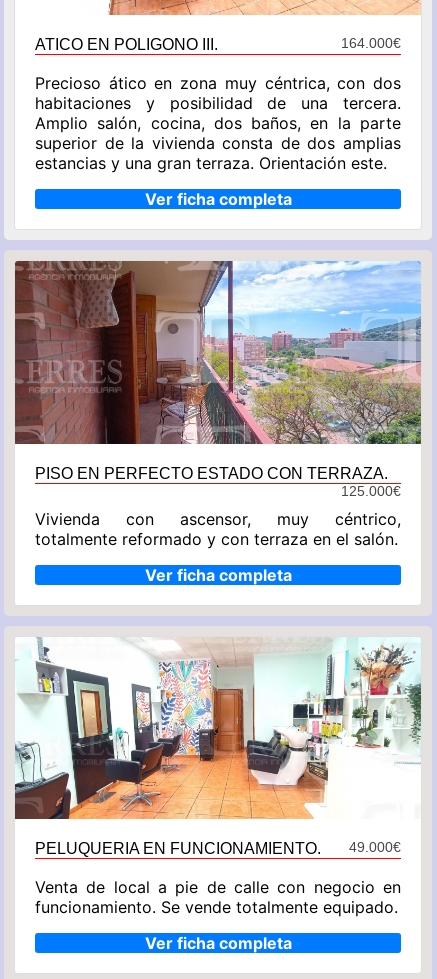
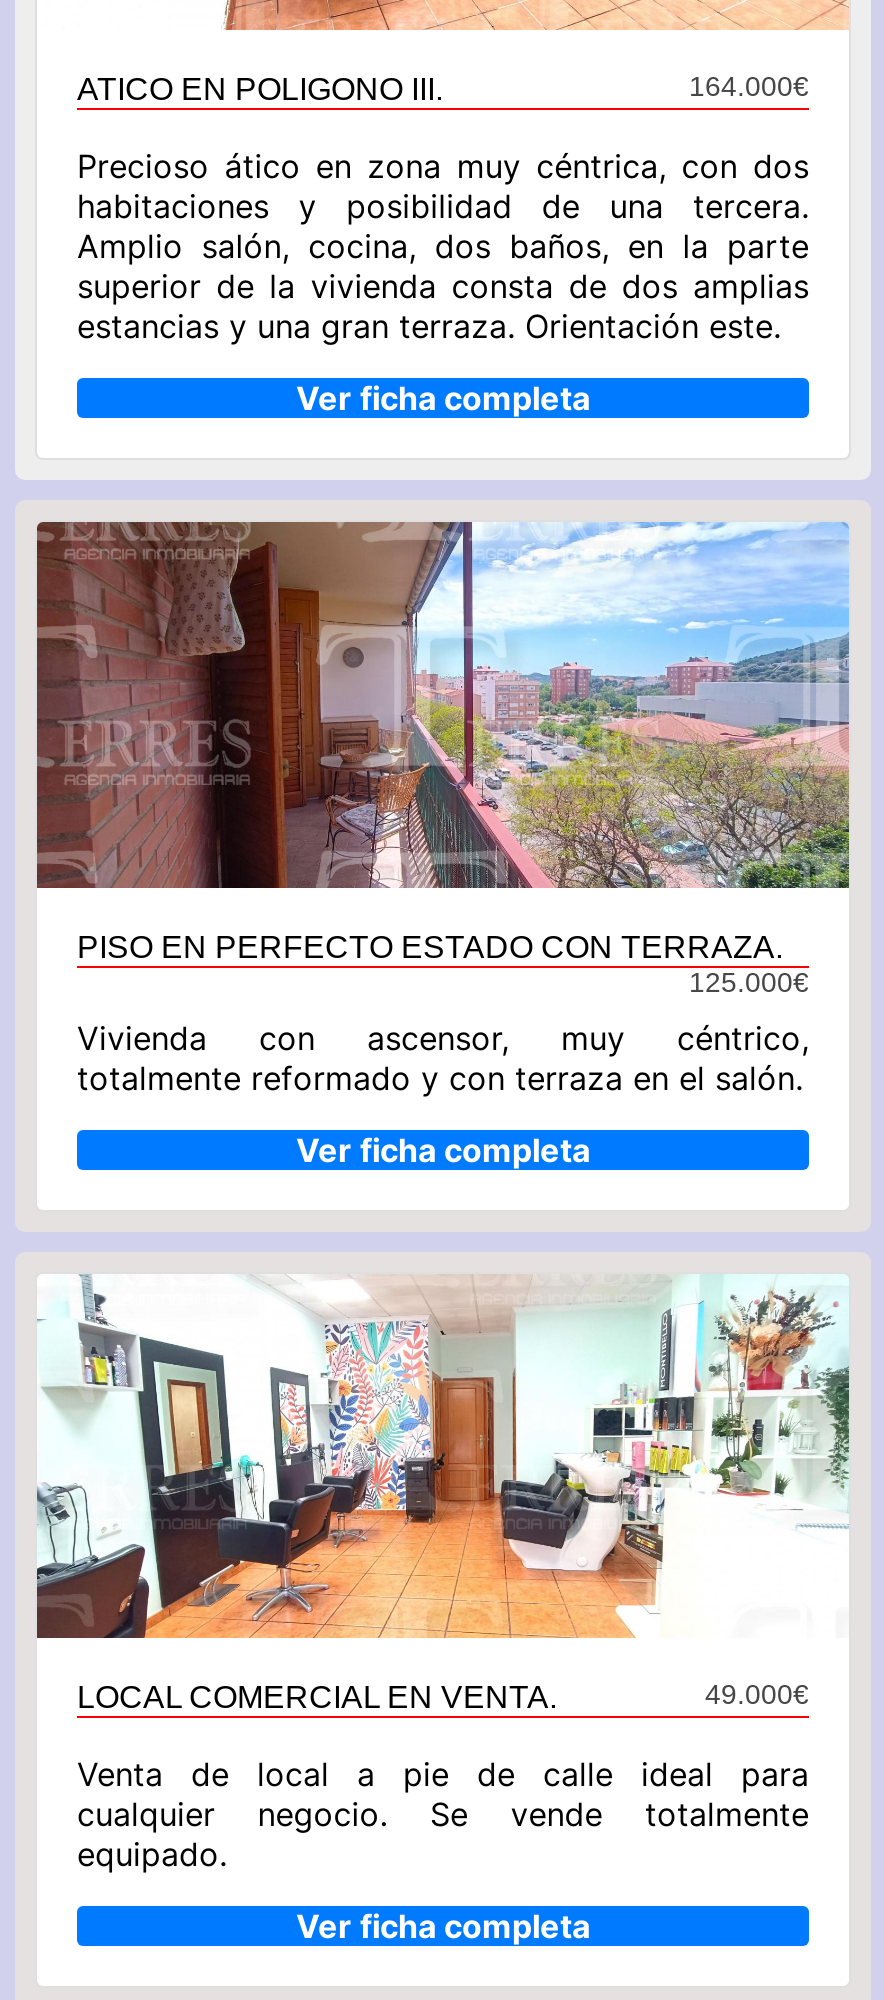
- PELUQUERIA EN FUNCIONAMIENTO.
+ LOCAL COMERCIAL EN VENTA.

- Venta de local a pie de calle con negocio en
- funcionamiento. Se vende totalmente equipado.
+ Venta de local a pie de calle ideal para
+ cualquier negocio. Se vende totalmente
+ equipado.
